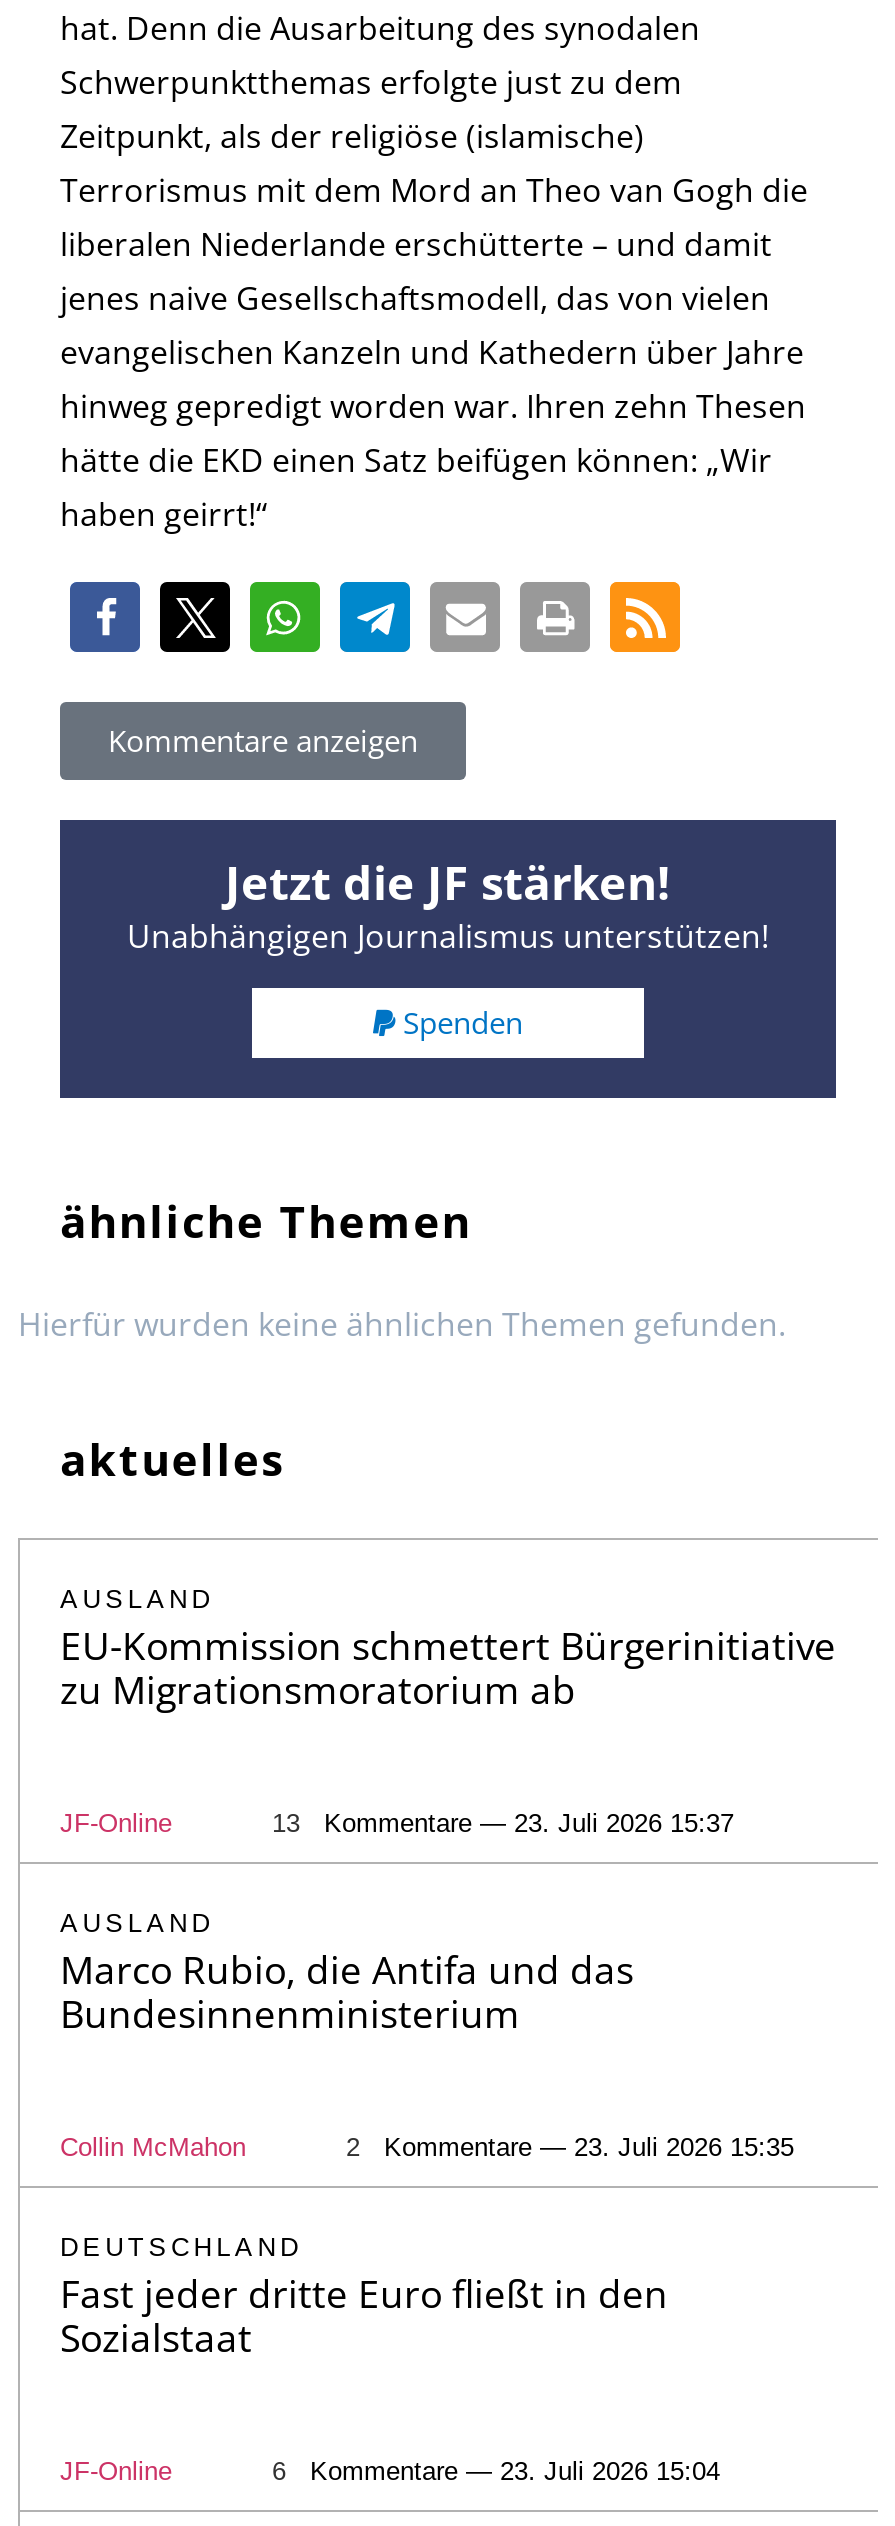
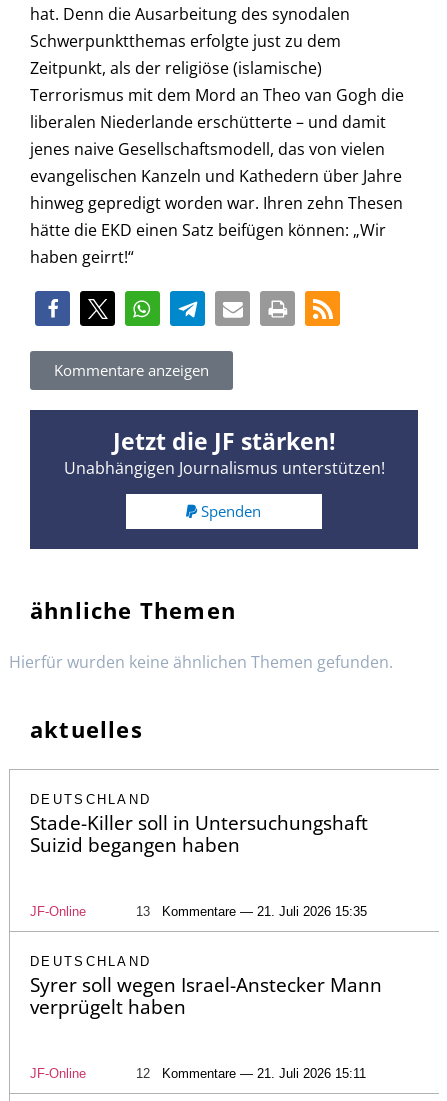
- AUSLAND
- EU-Kommission schmettert Bürgerinitiative
- zu Migrationsmoratorium ab
+ DEUTSCHLAND
+ Stade-Killer soll in Untersuchungshaft
+ Suizid begangen haben

- Kommentare — 23. Juli 2026 15:37
- AUSLAND
- Marco Rubio, die Antifa und das
- Bundesinnenministerium
- Collin McMahon
- 2
- Kommentare — 23. Juli 2026 15:35
+ Kommentare — 21. Juli 2026 15:35

- Fast jeder dritte Euro fließt in den
- Sozialstaat
+ Syrer soll wegen Israel-Anstecker Mann
+ verprügelt haben

- 6
+ 12

- Kommentare — 23. Juli 2026 15:04
+ Kommentare — 21. Juli 2026 15:11
